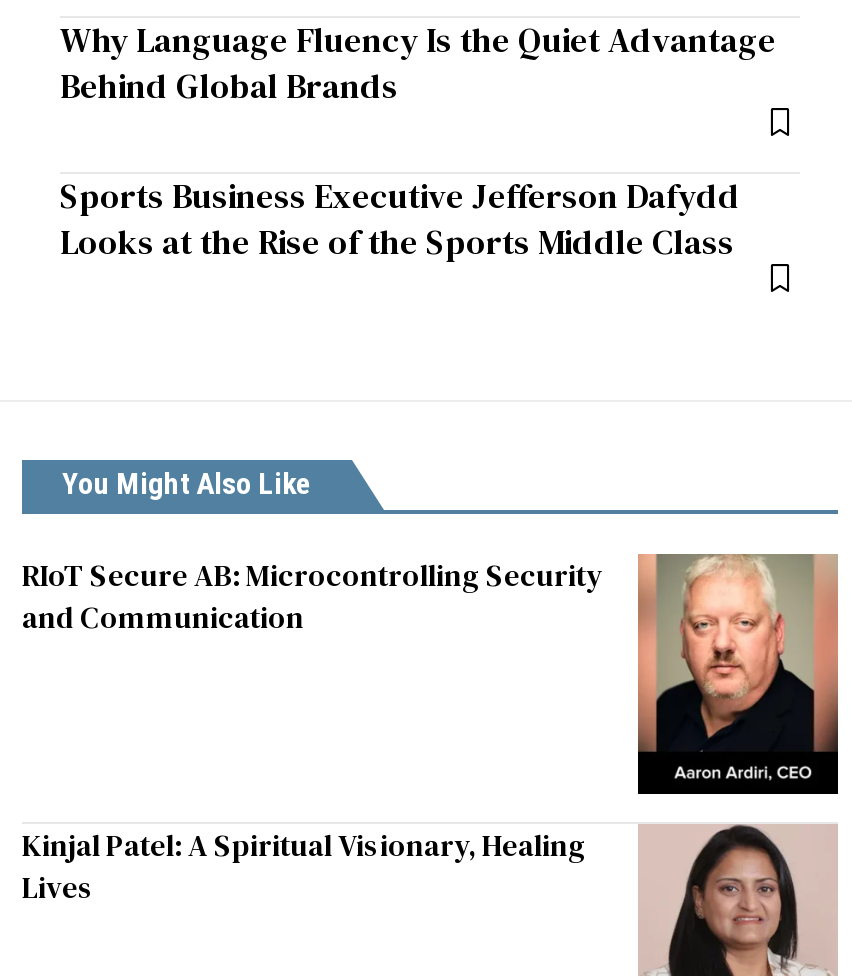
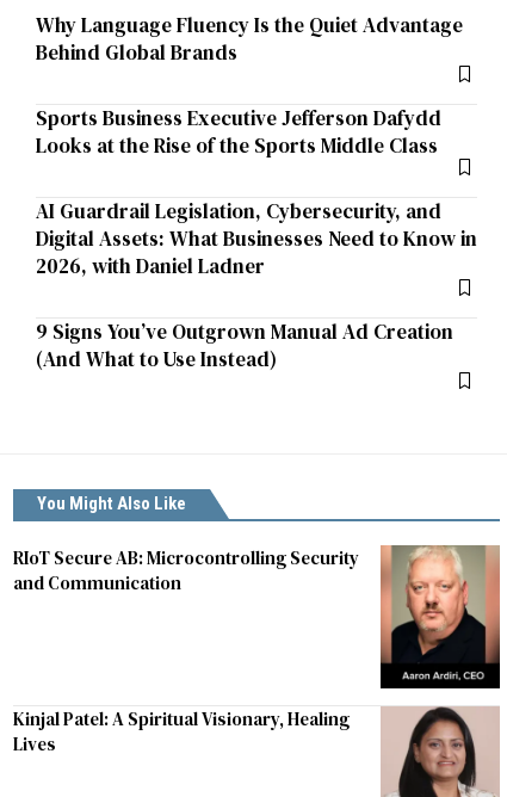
+ AI Guardrail Legislation, Cybersecurity, and
+ Digital Assets: What Businesses Need to Know in
+ 2026, with Daniel Ladner
+ 9 Signs You’ve Outgrown Manual Ad Creation
+ (And What to Use Instead)
